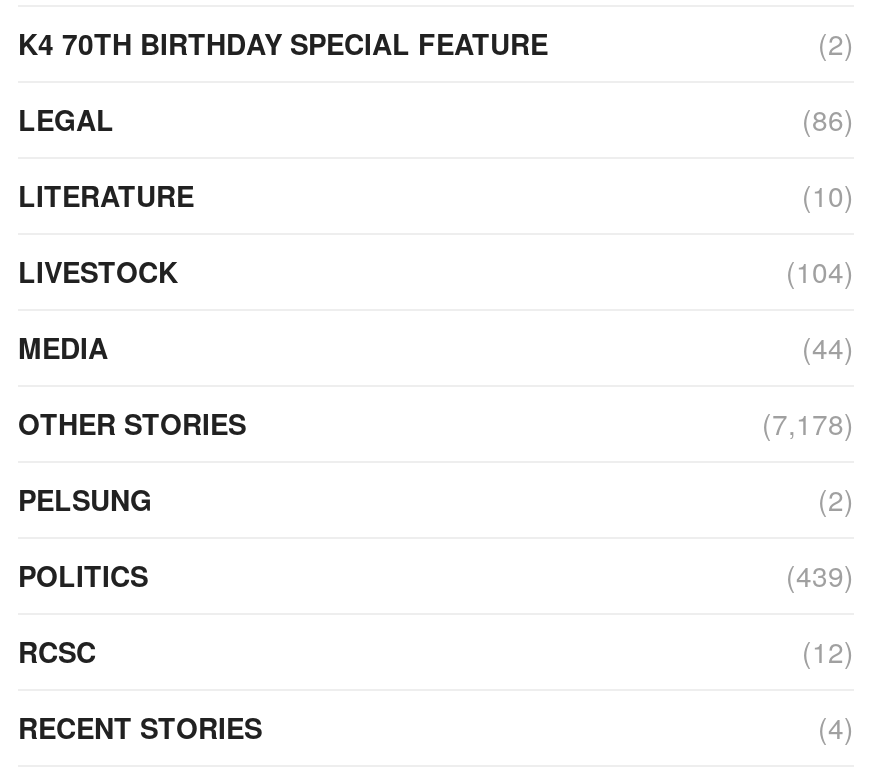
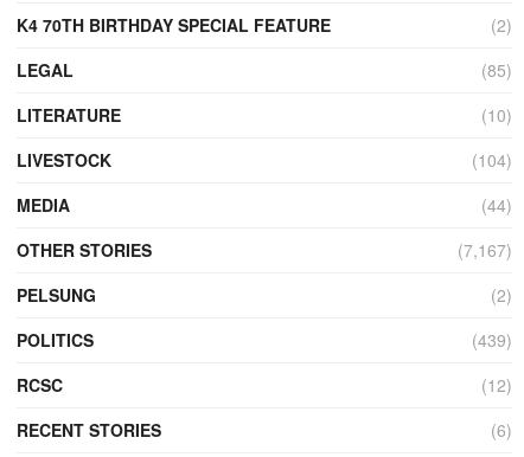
- (86)
+ (85)

- (7,178)
+ (7,167)

- (4)
+ (6)
